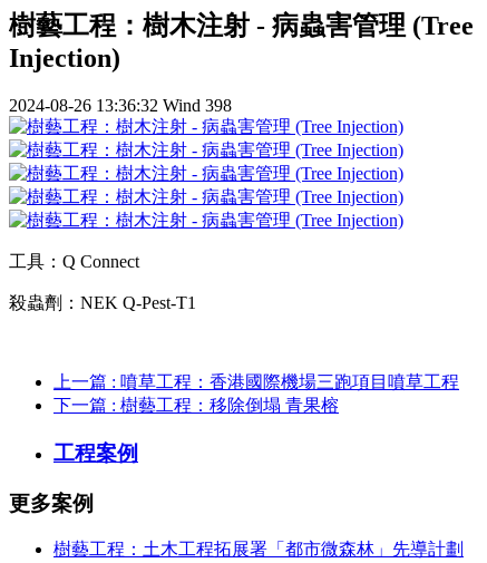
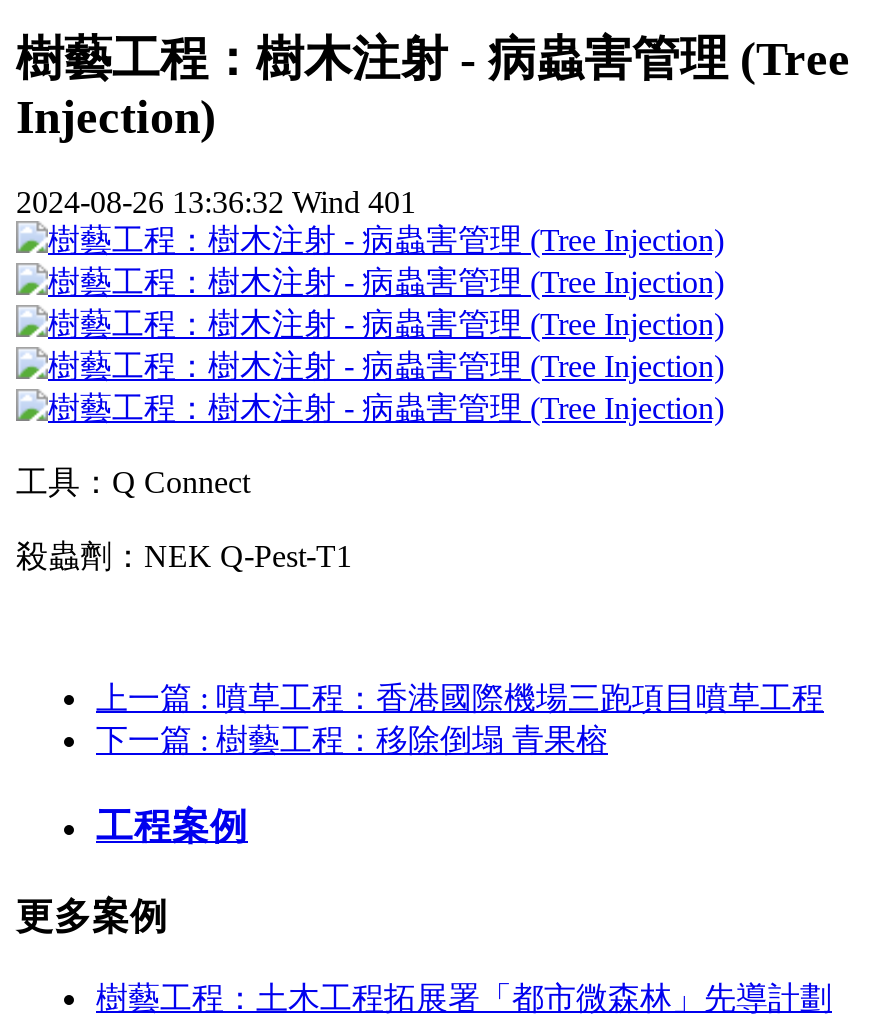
- 2024-08-26 13:36:32 Wind 398
+ 2024-08-26 13:36:32 Wind 401
